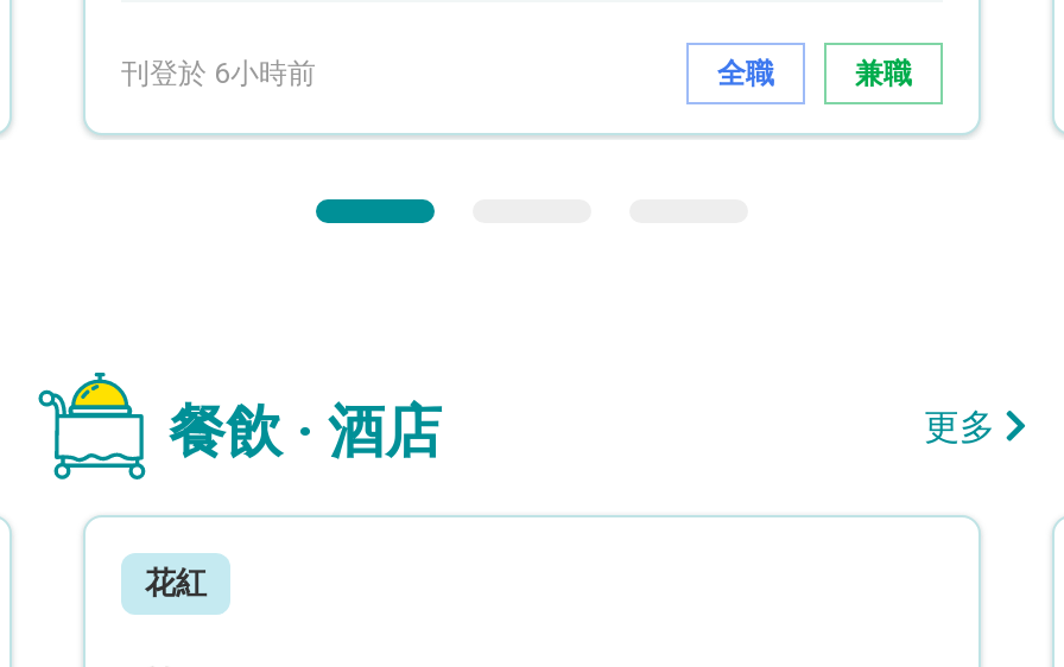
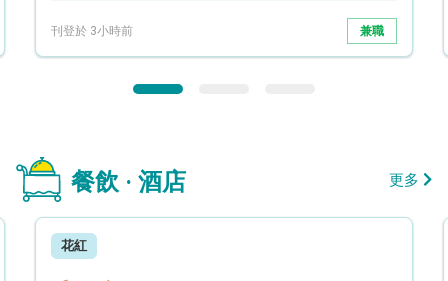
- 刊登於 6小時前
- 全職
+ 刊登於 3小時前
